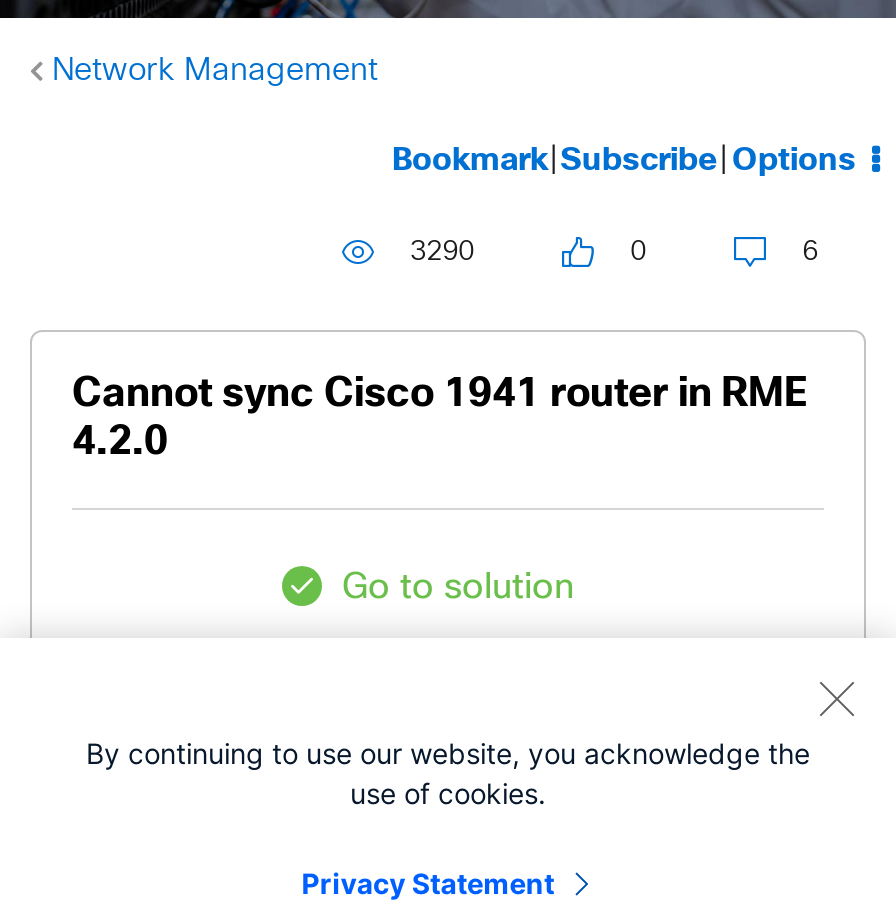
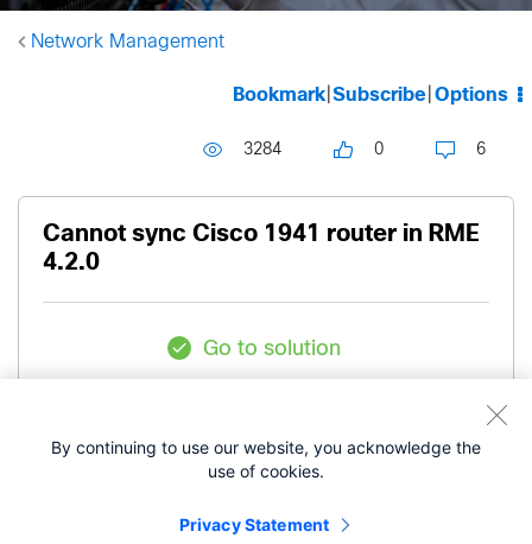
- 3290
+ 3284
